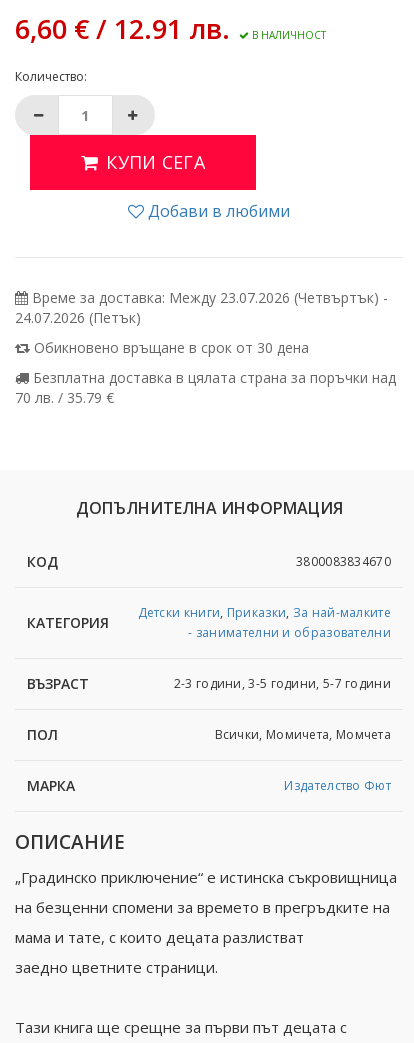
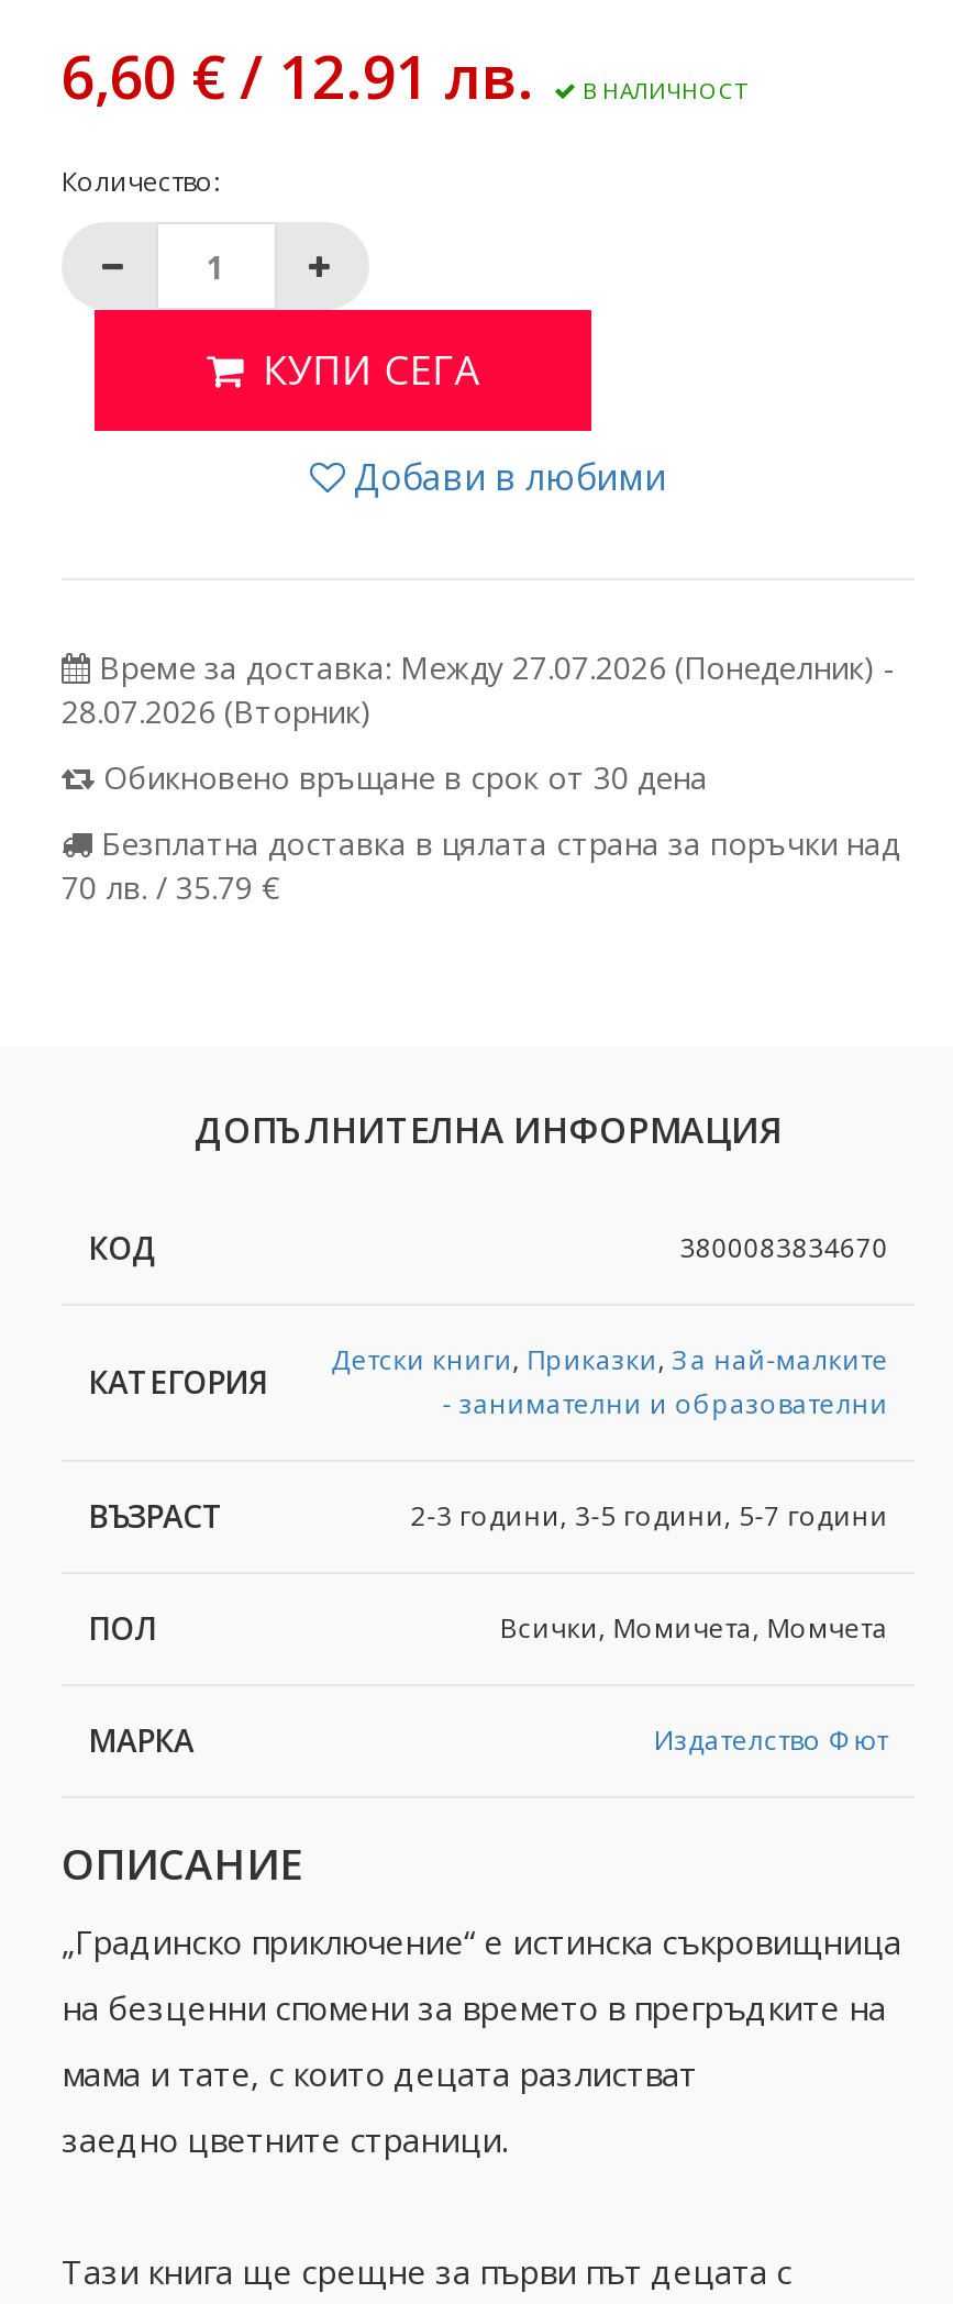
- Време за доставка: Между 23.07.2026 (Четвъртък) -
- 24.07.2026 (Петък)
+ Време за доставка: Между 27.07.2026 (Понеделник) -
+ 28.07.2026 (Вторник)
